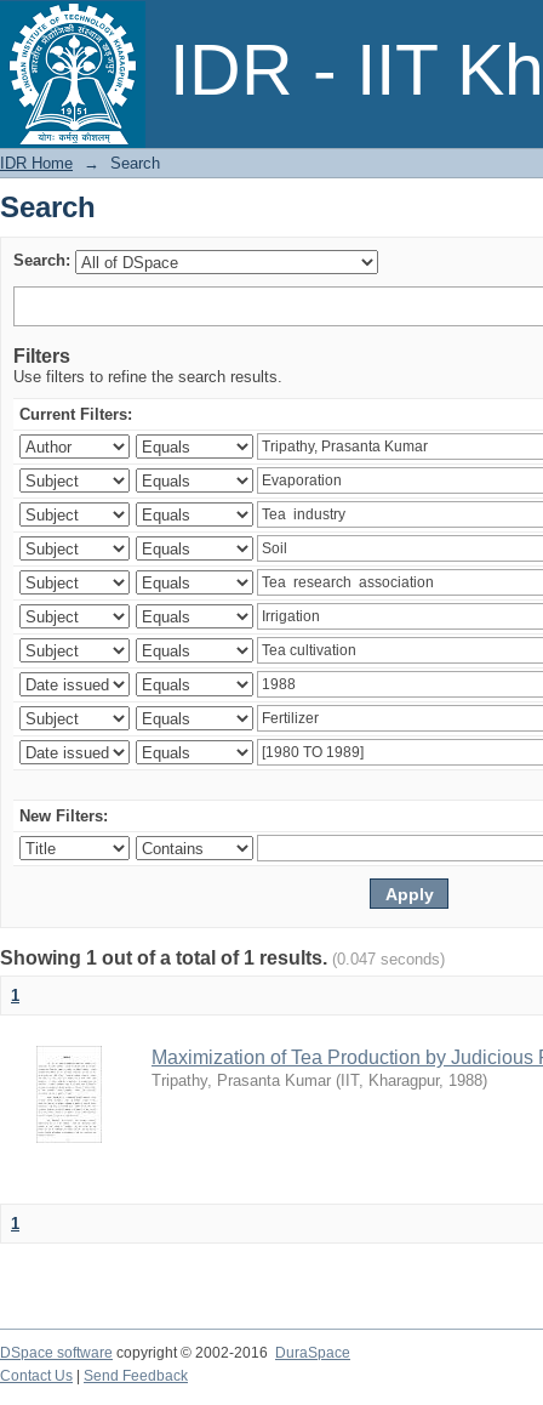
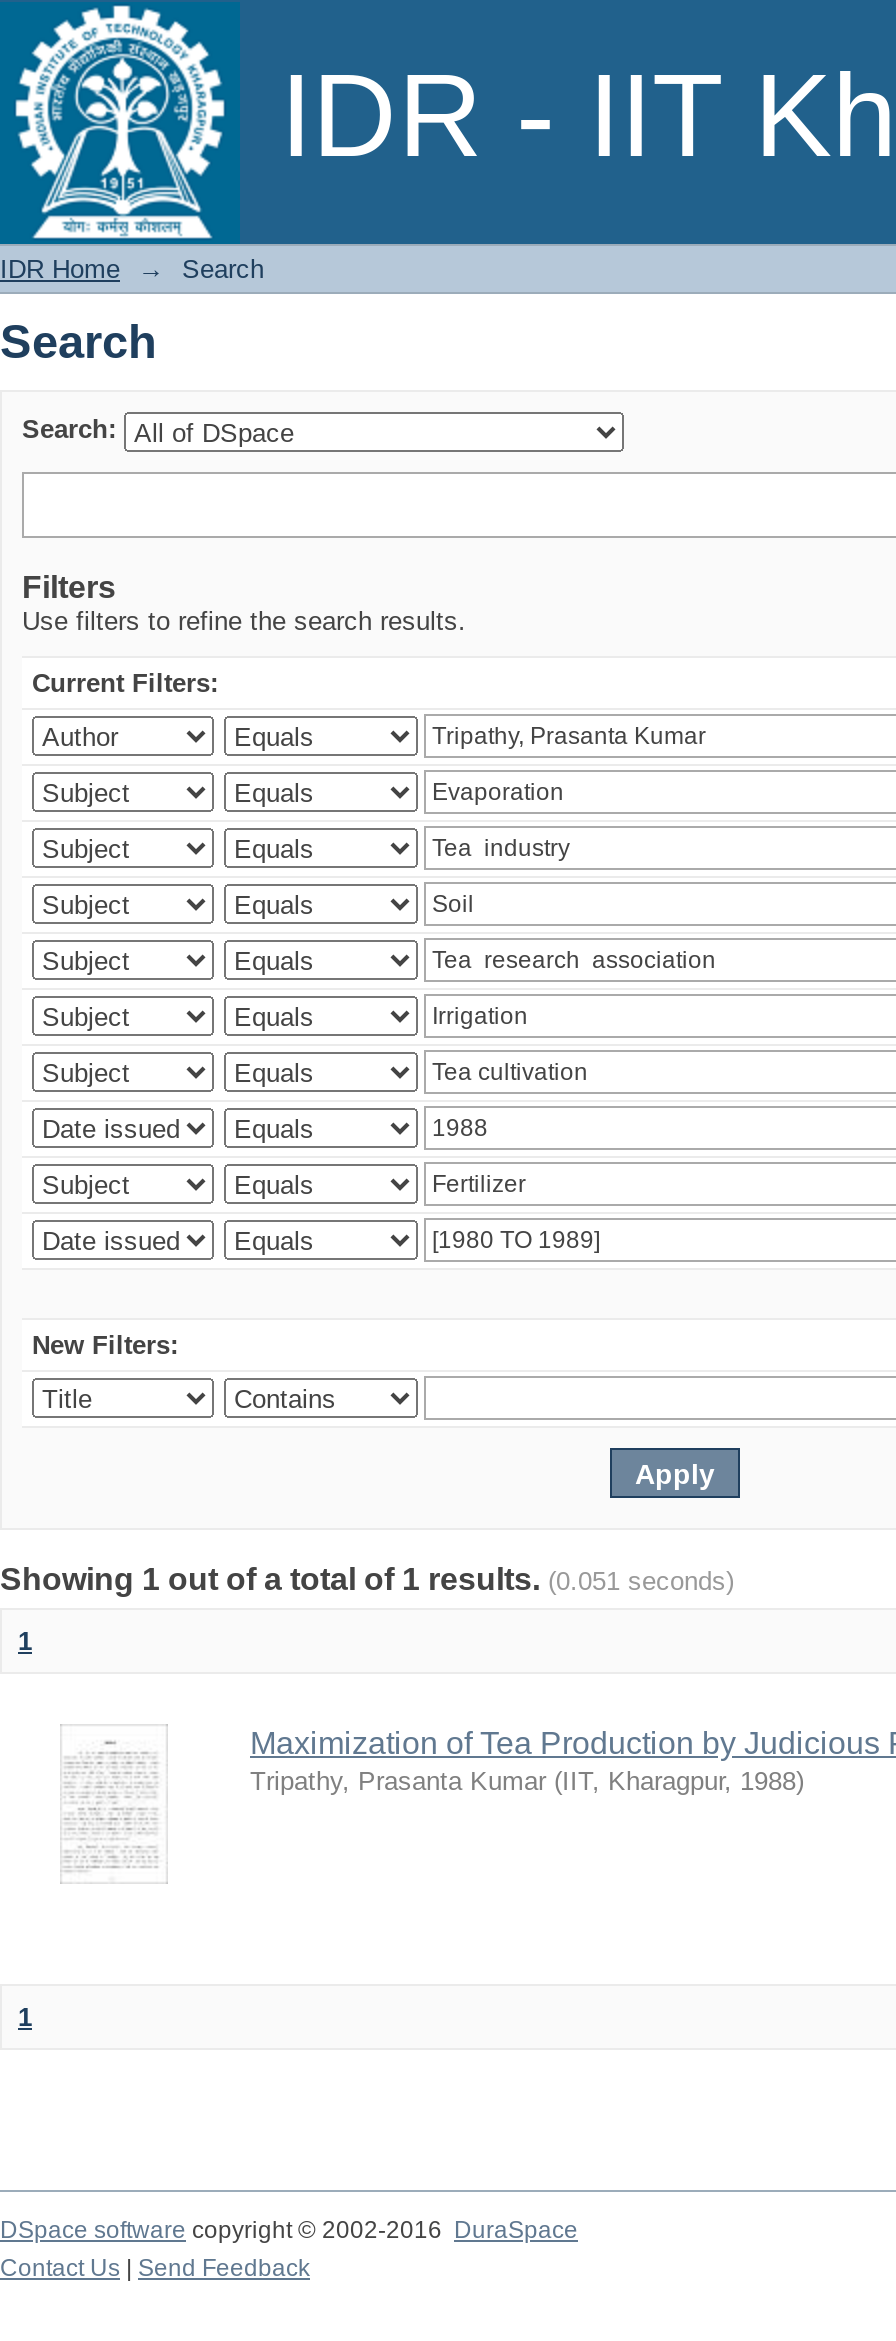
- Showing 1 out of a total of 1 results. (0.047 seconds)
+ Showing 1 out of a total of 1 results. (0.051 seconds)
